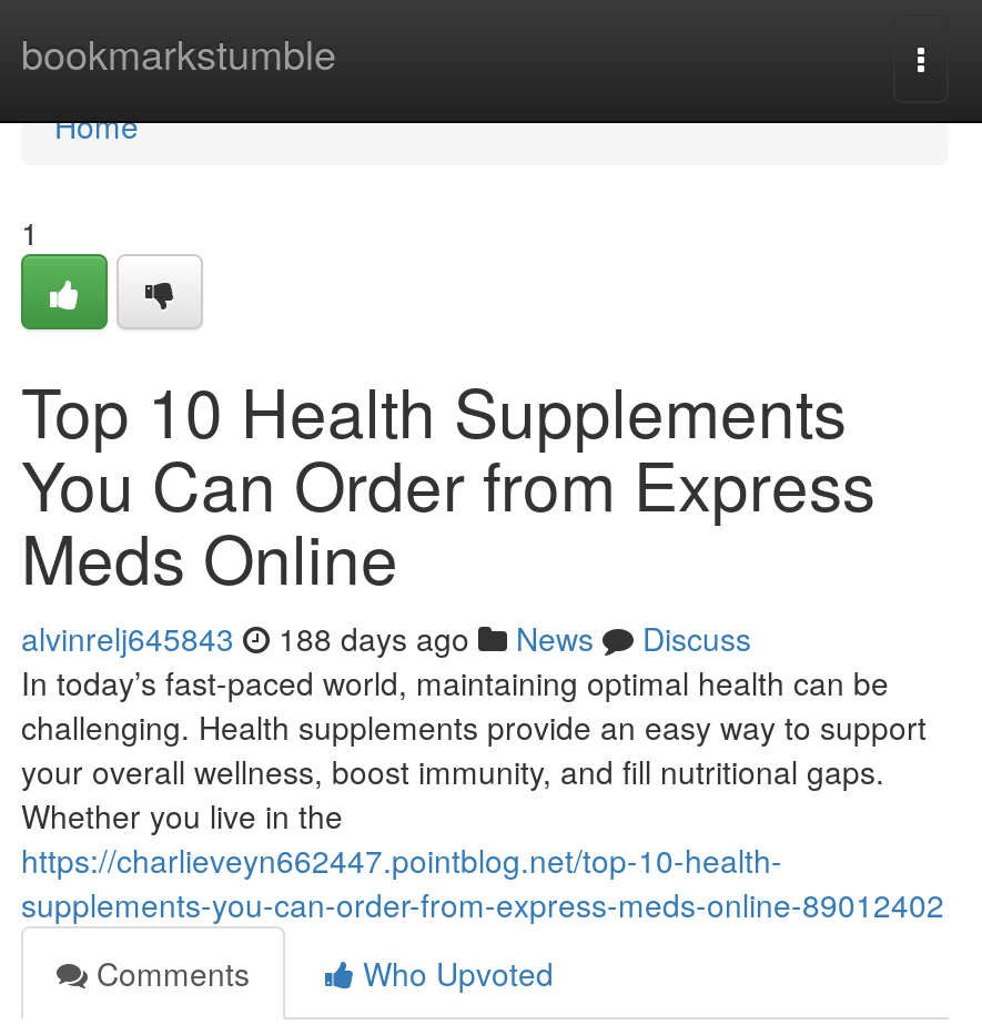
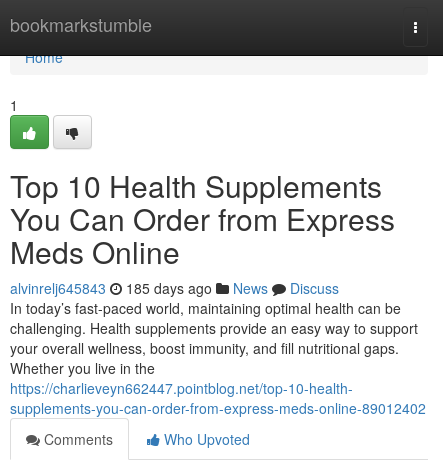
- alvinrelj645843 188 days ago News Discuss
+ alvinrelj645843 185 days ago News Discuss
